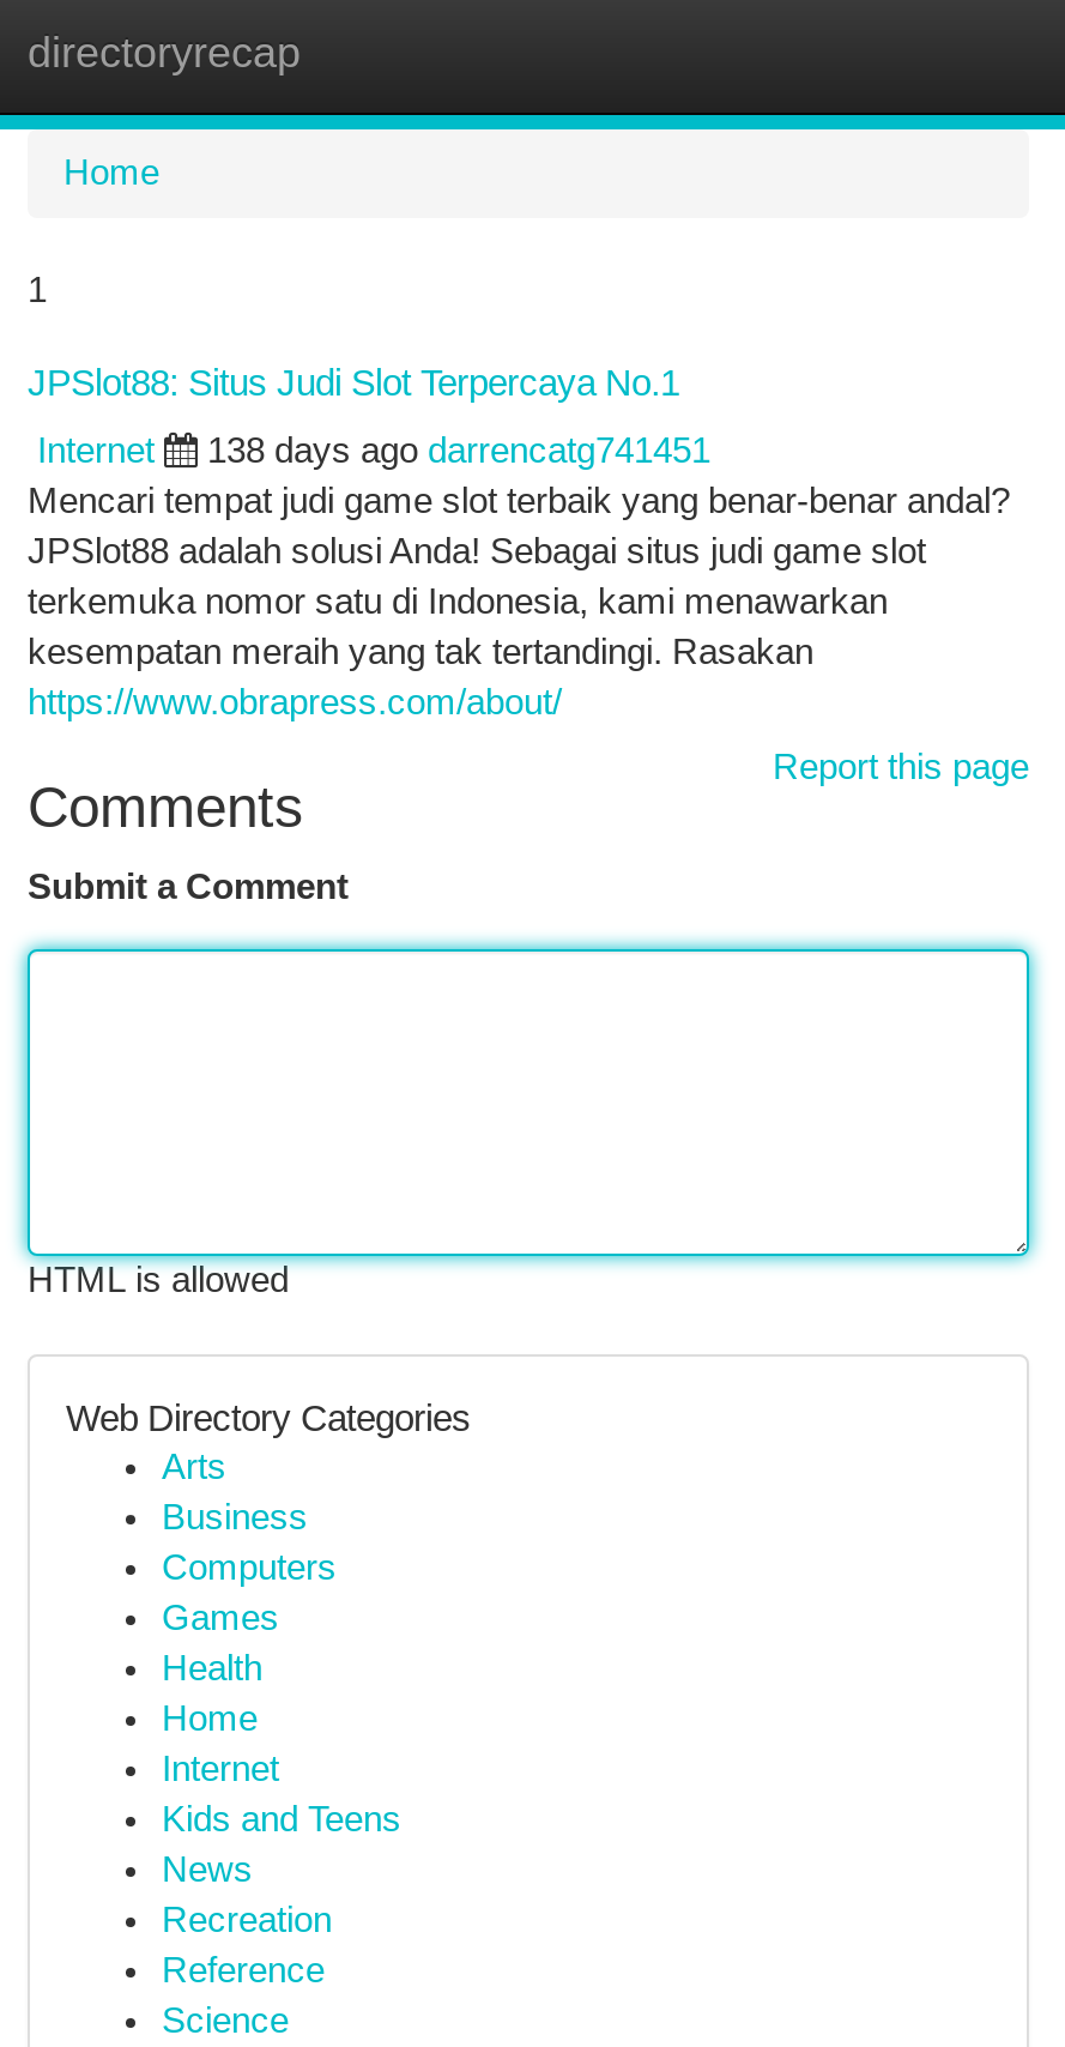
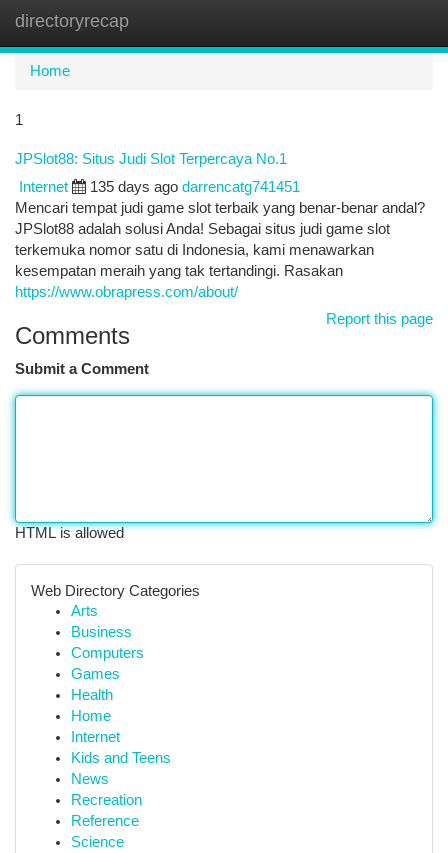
- 138 days ago darrencatg741451
+ 135 days ago darrencatg741451
